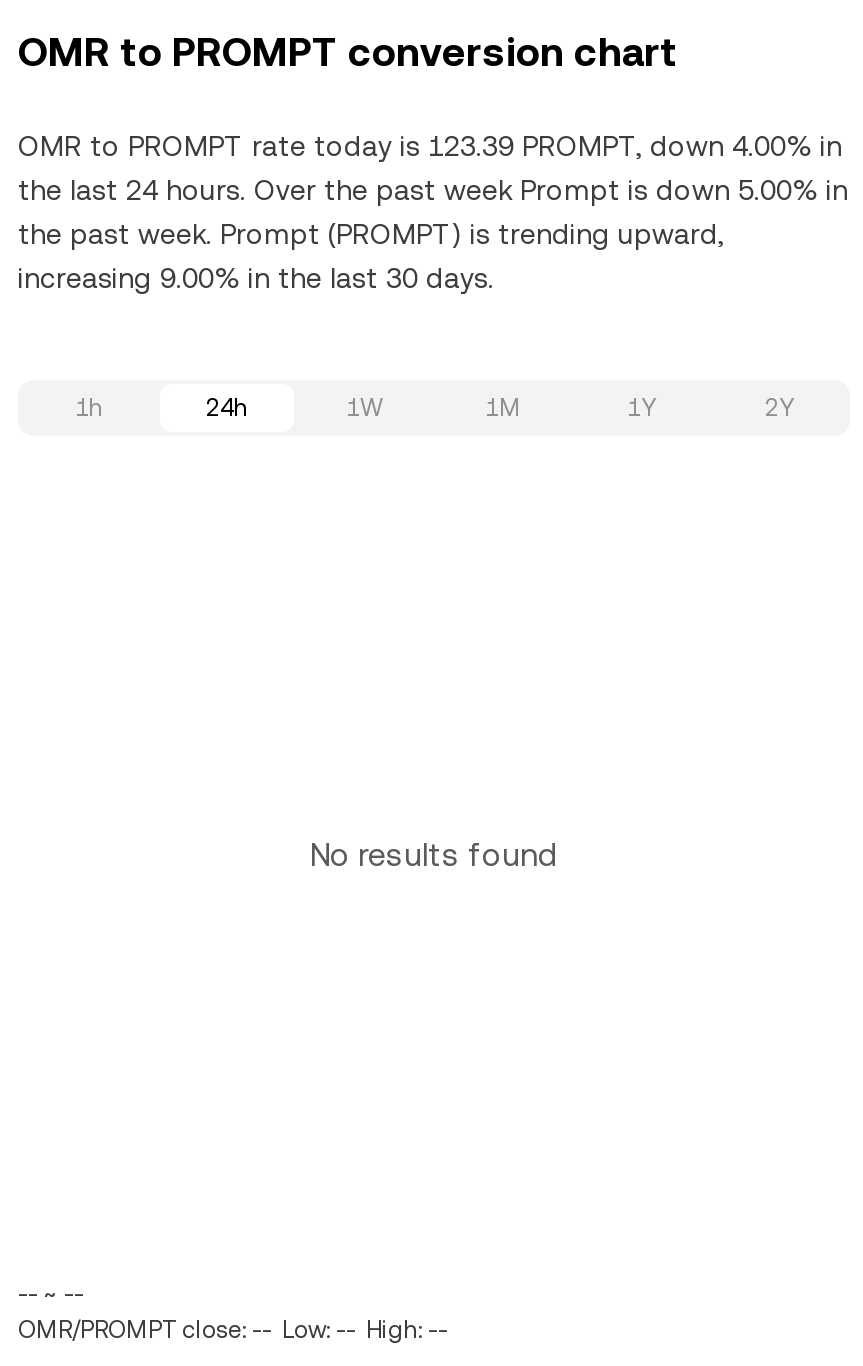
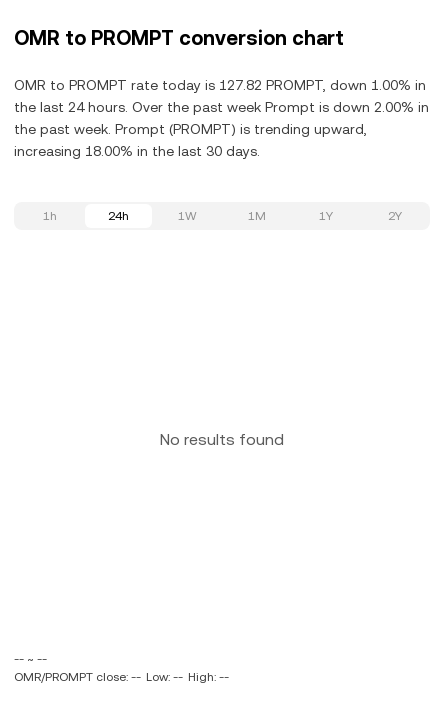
- OMR to PROMPT rate today is 123.39 PROMPT, down 4.00% in
+ OMR to PROMPT rate today is 127.82 PROMPT, down 1.00% in

- the last 24 hours. Over the past week Prompt is down 5.00% in
+ the last 24 hours. Over the past week Prompt is down 2.00% in

- increasing 9.00% in the last 30 days.
+ increasing 18.00% in the last 30 days.
